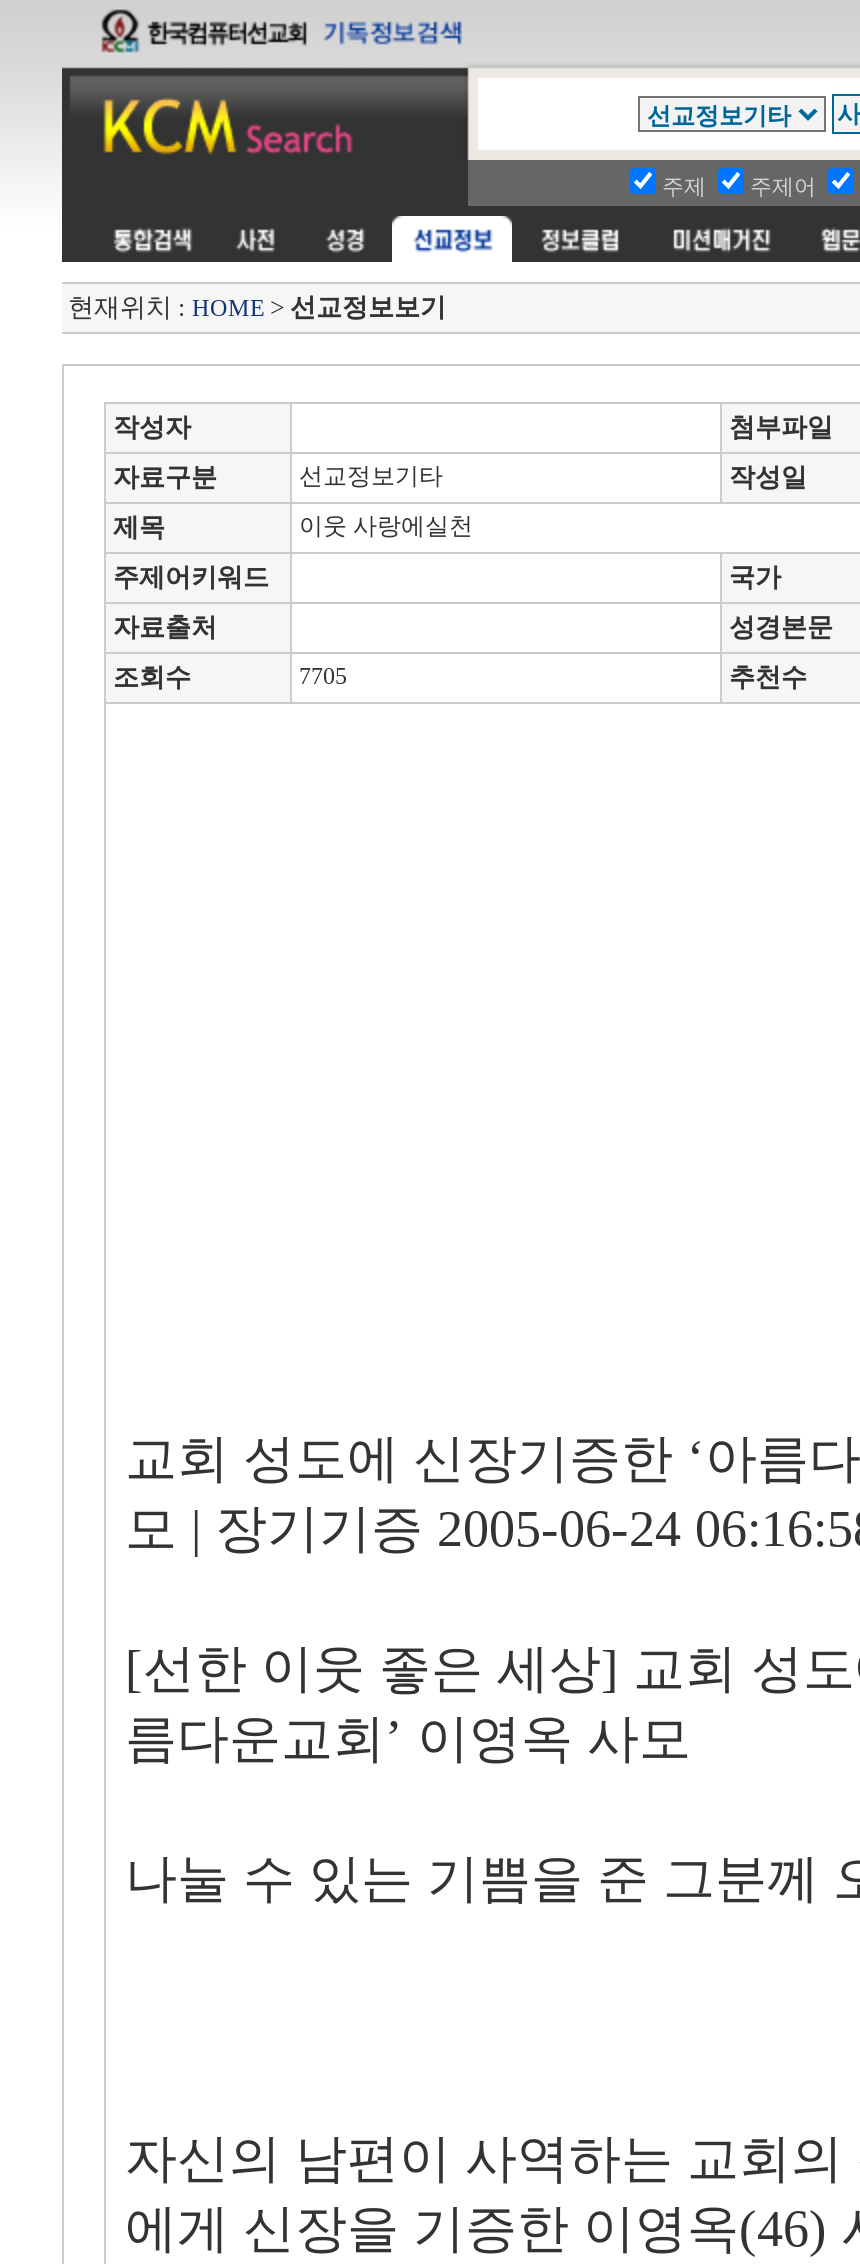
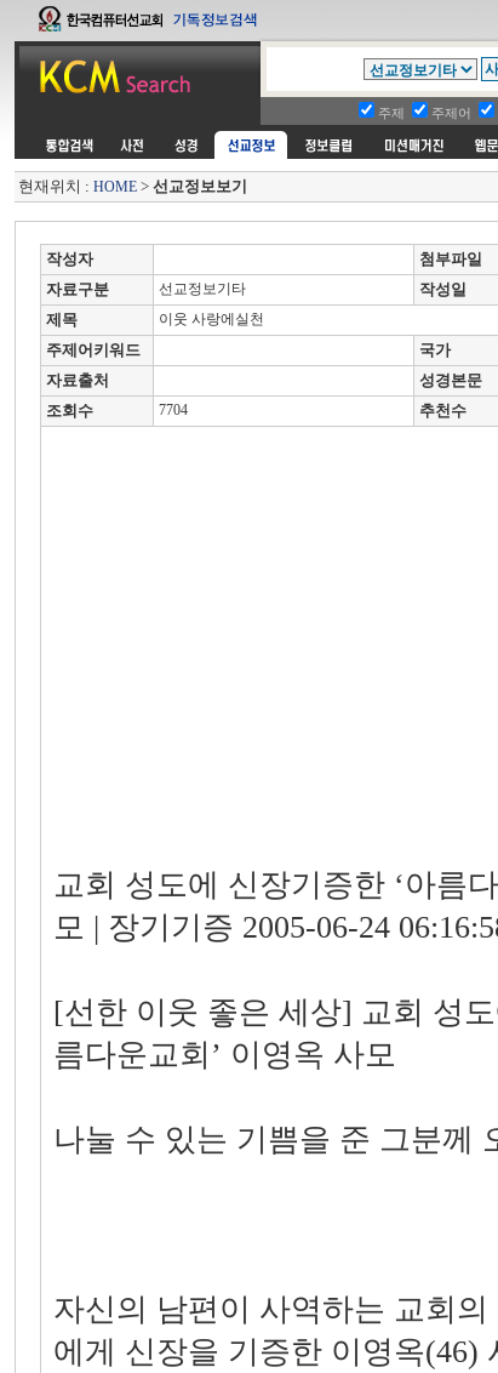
- 7705
+ 7704
